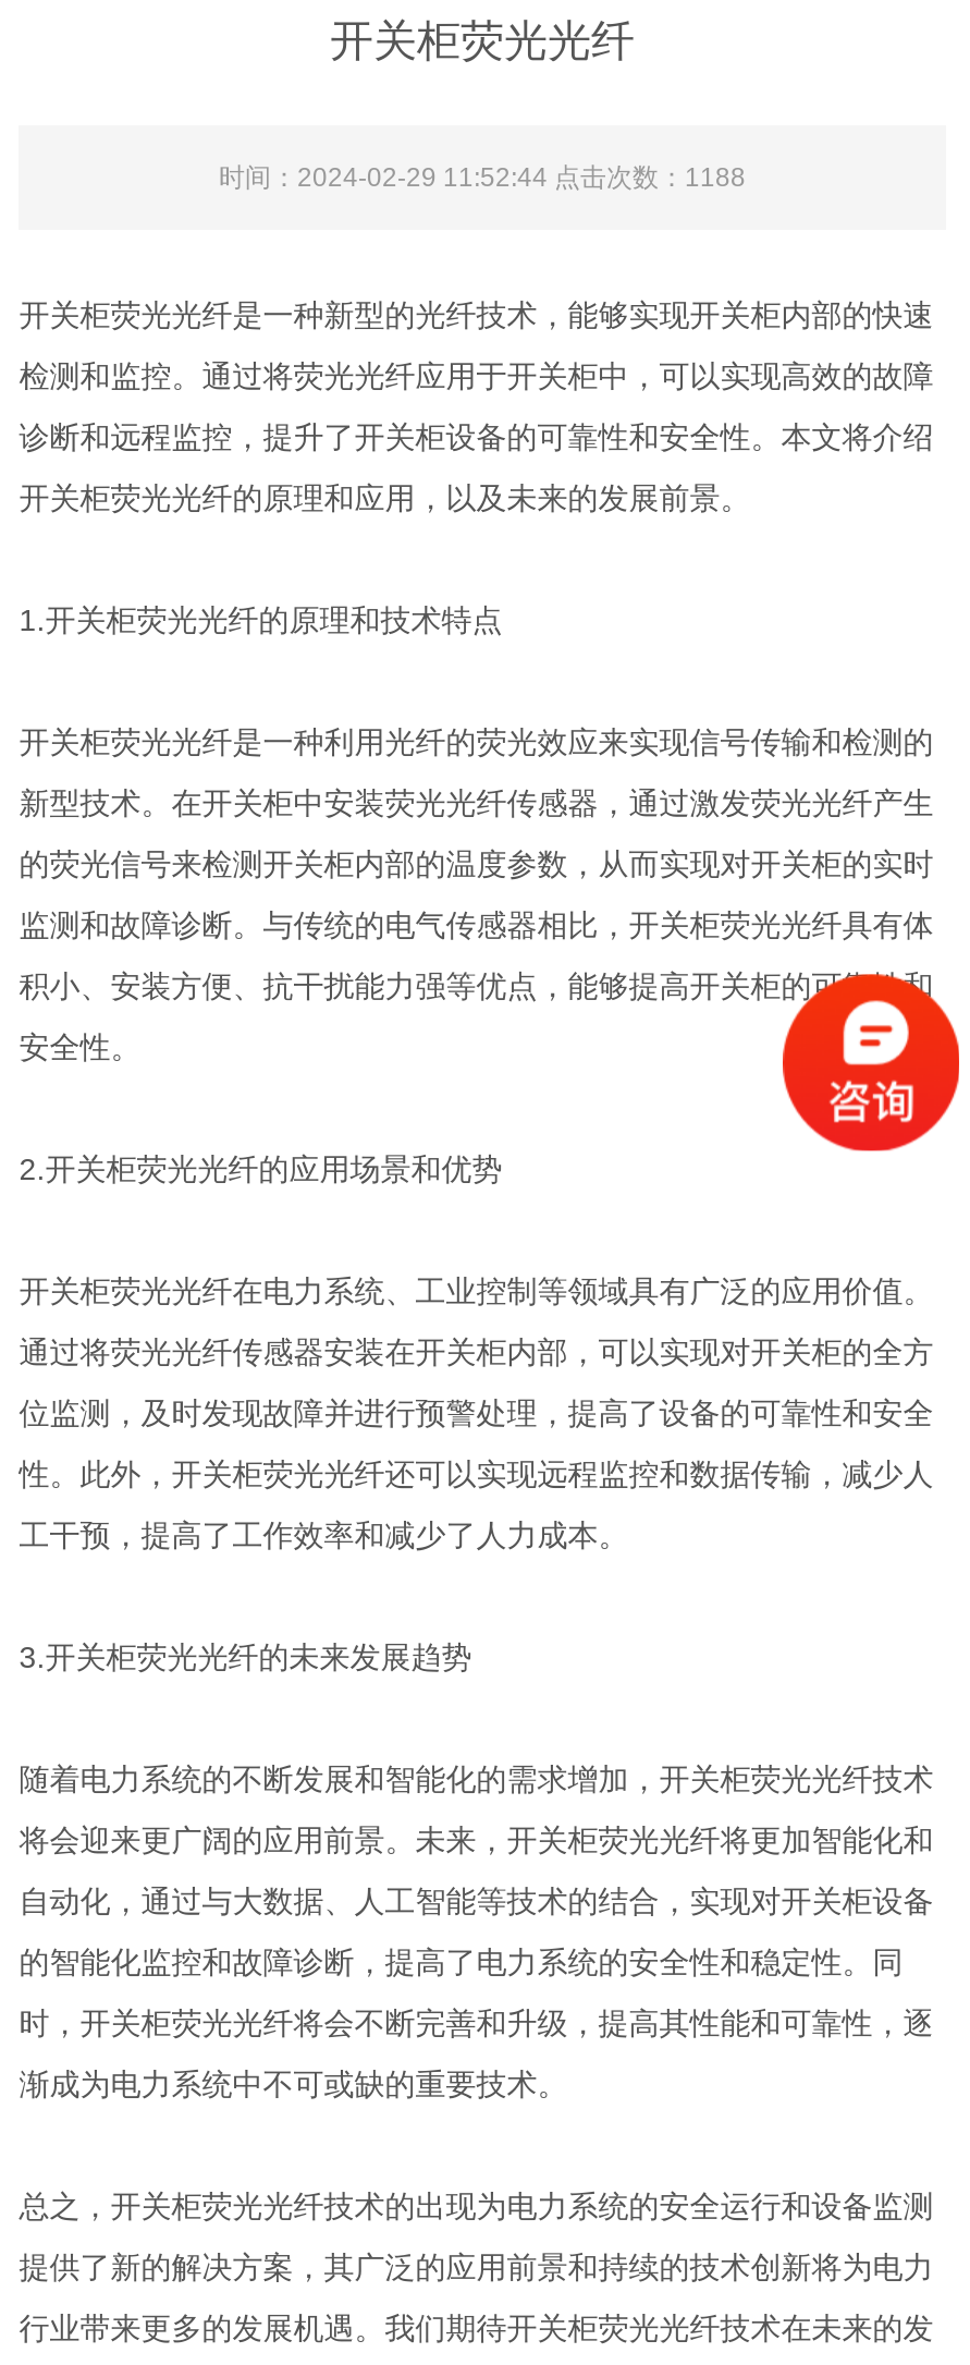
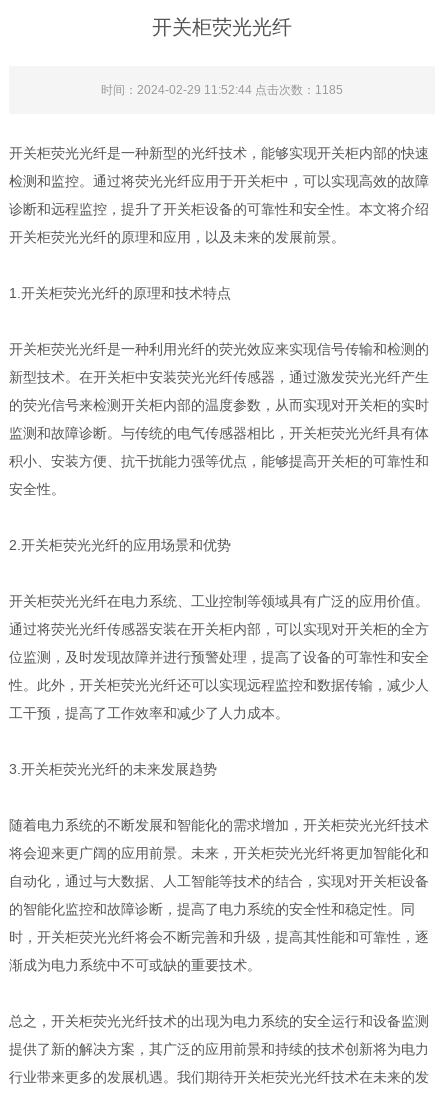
- 时间：2024-02-29 11:52:44 点击次数：1188
+ 时间：2024-02-29 11:52:44 点击次数：1185

- [image]
